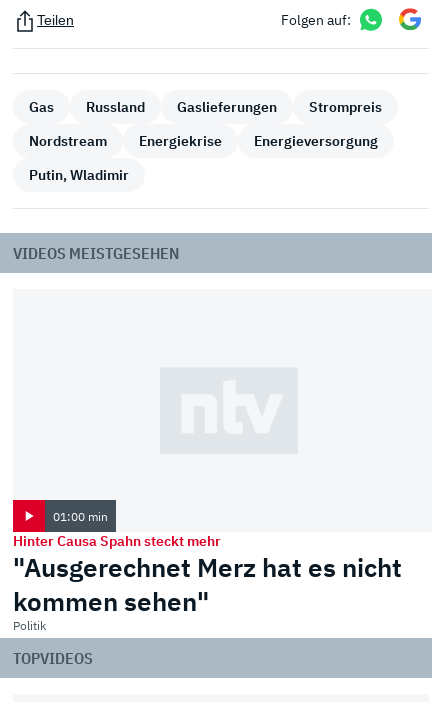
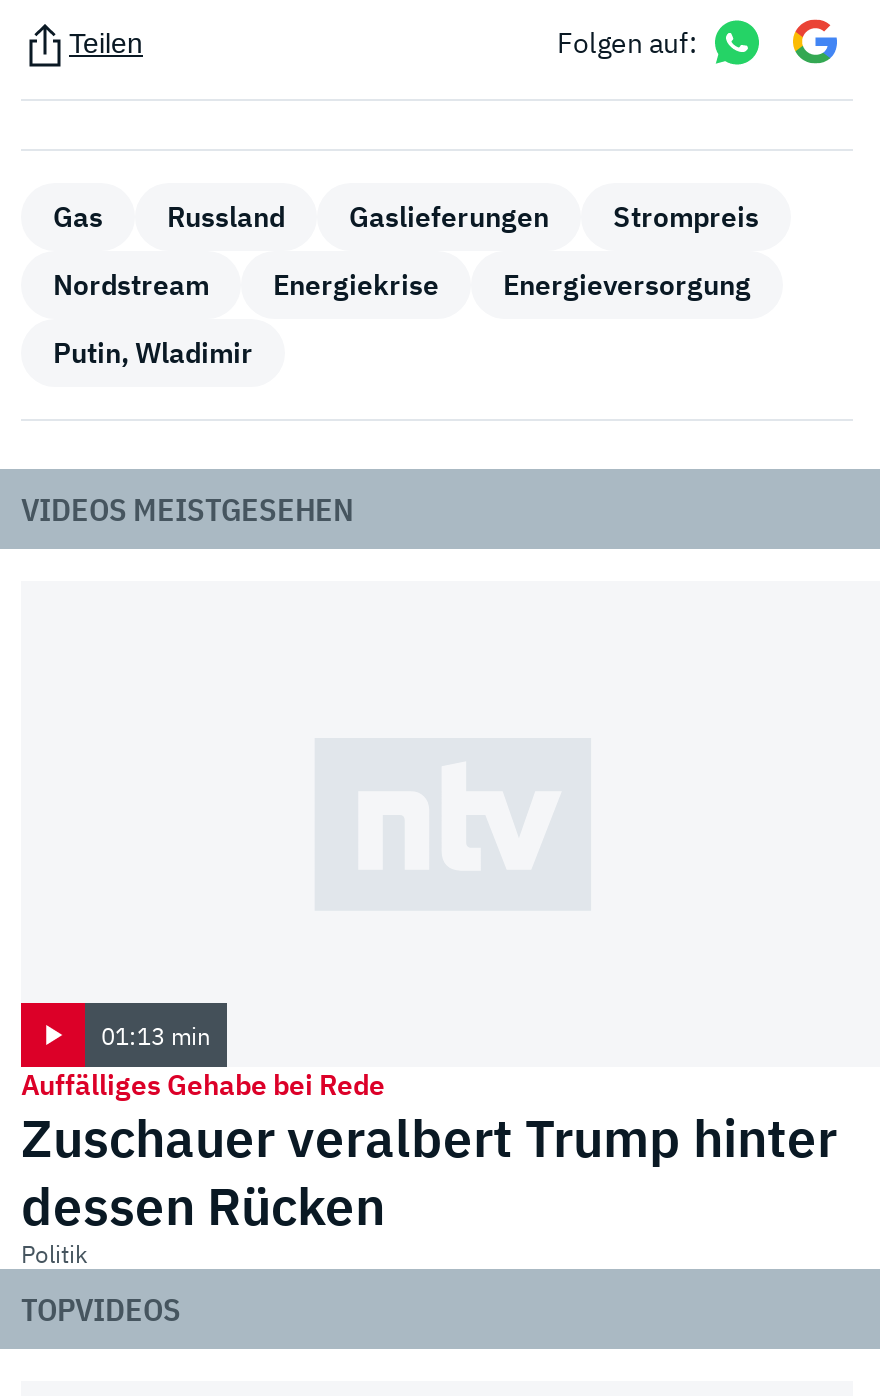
- 01:00 min
+ 01:13 min

- Hinter Causa Spahn steckt mehr
- "Ausgerechnet Merz hat es nicht
- kommen sehen"
+ Auffälliges Gehabe bei Rede
+ Zuschauer veralbert Trump hinter
+ dessen Rücken
